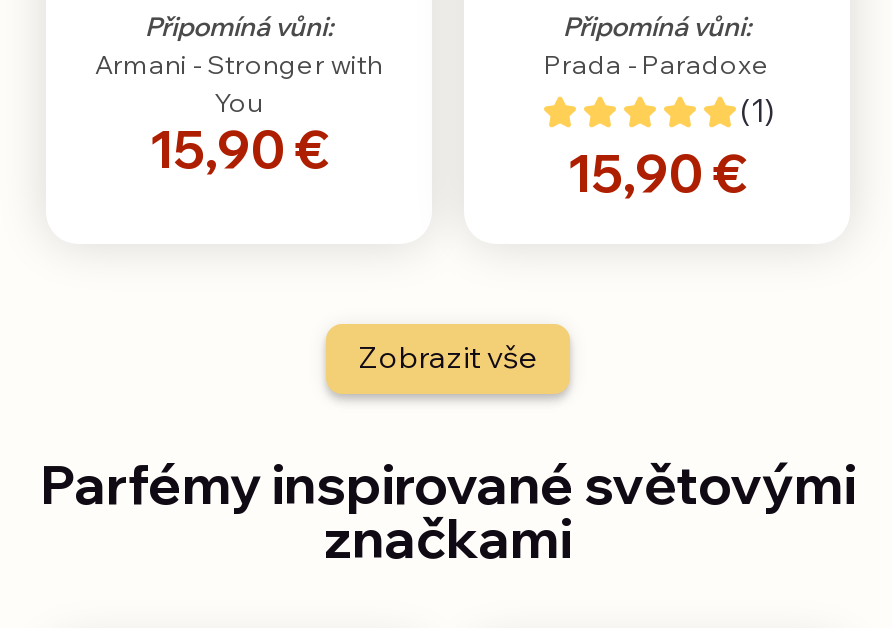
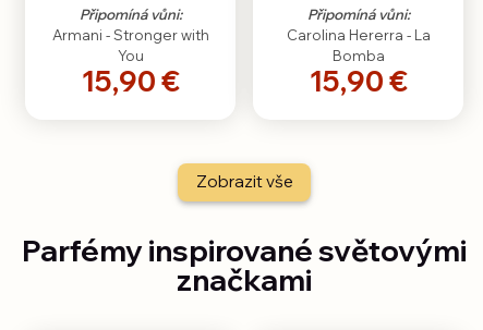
- Prada - Paradoxe
- (1)
+ Carolina Hererra - La
+ Bomba
